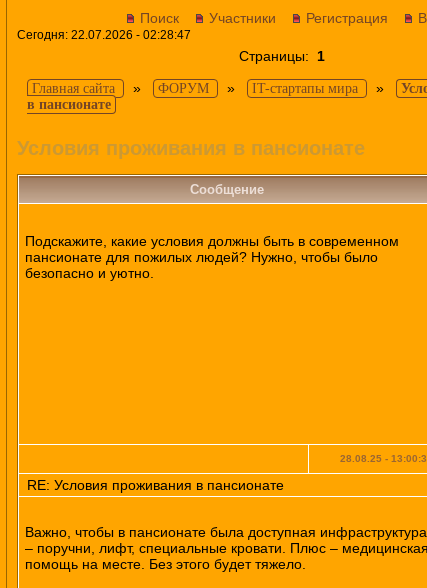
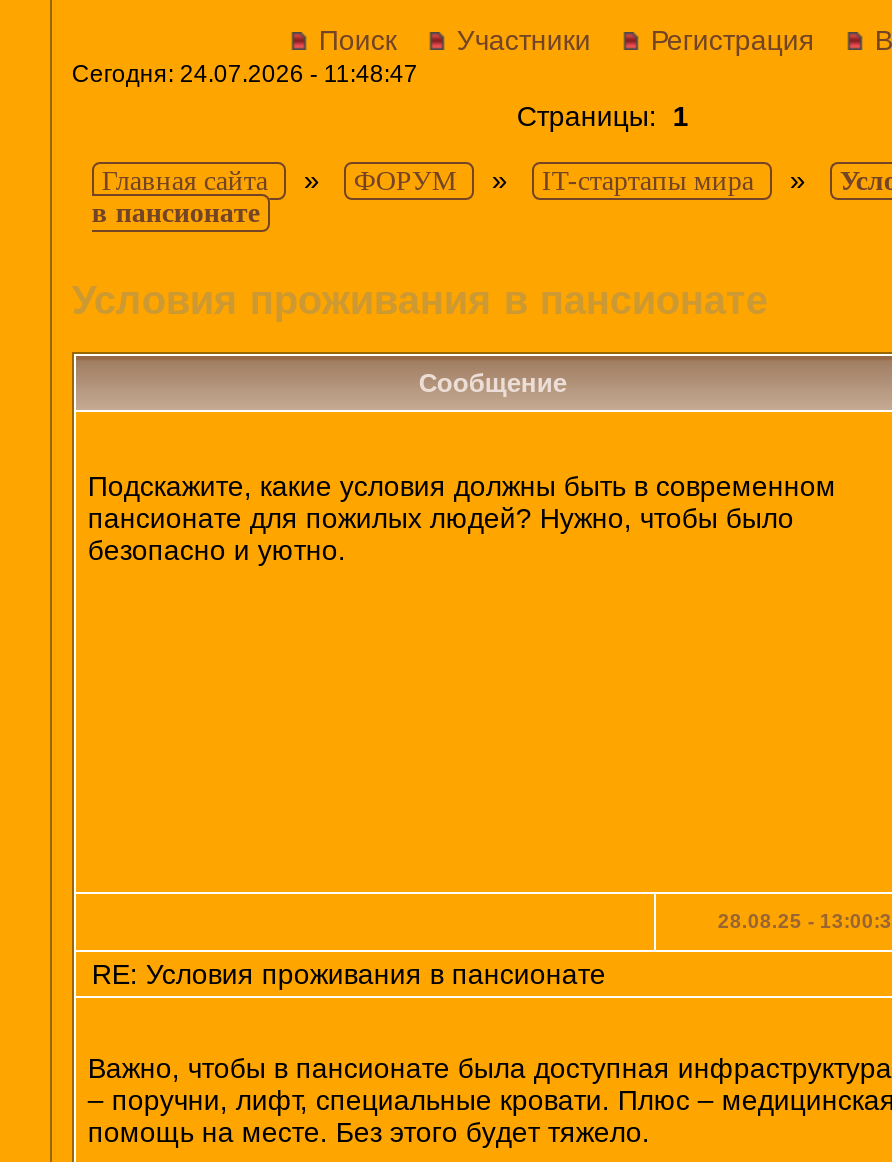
- Сегодня: 22.07.2026 - 02:28:47
+ Сегодня: 24.07.2026 - 11:48:47
